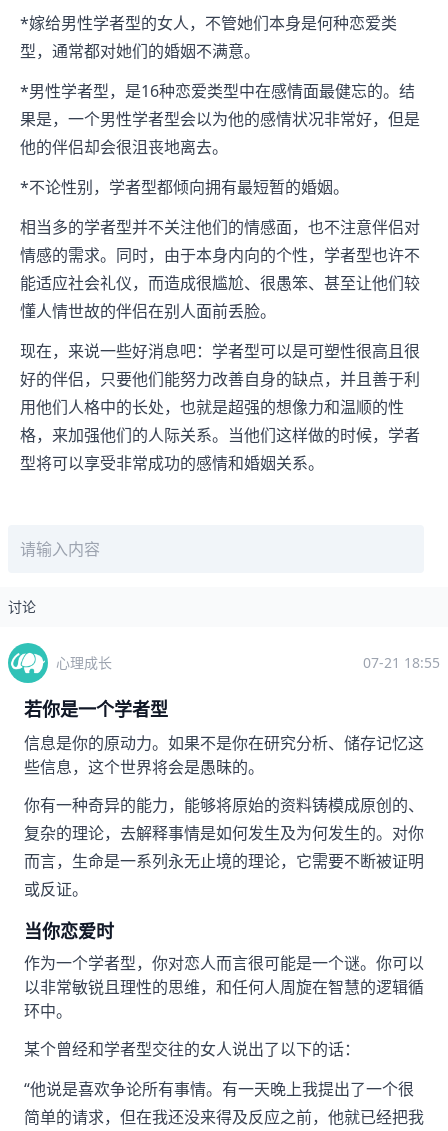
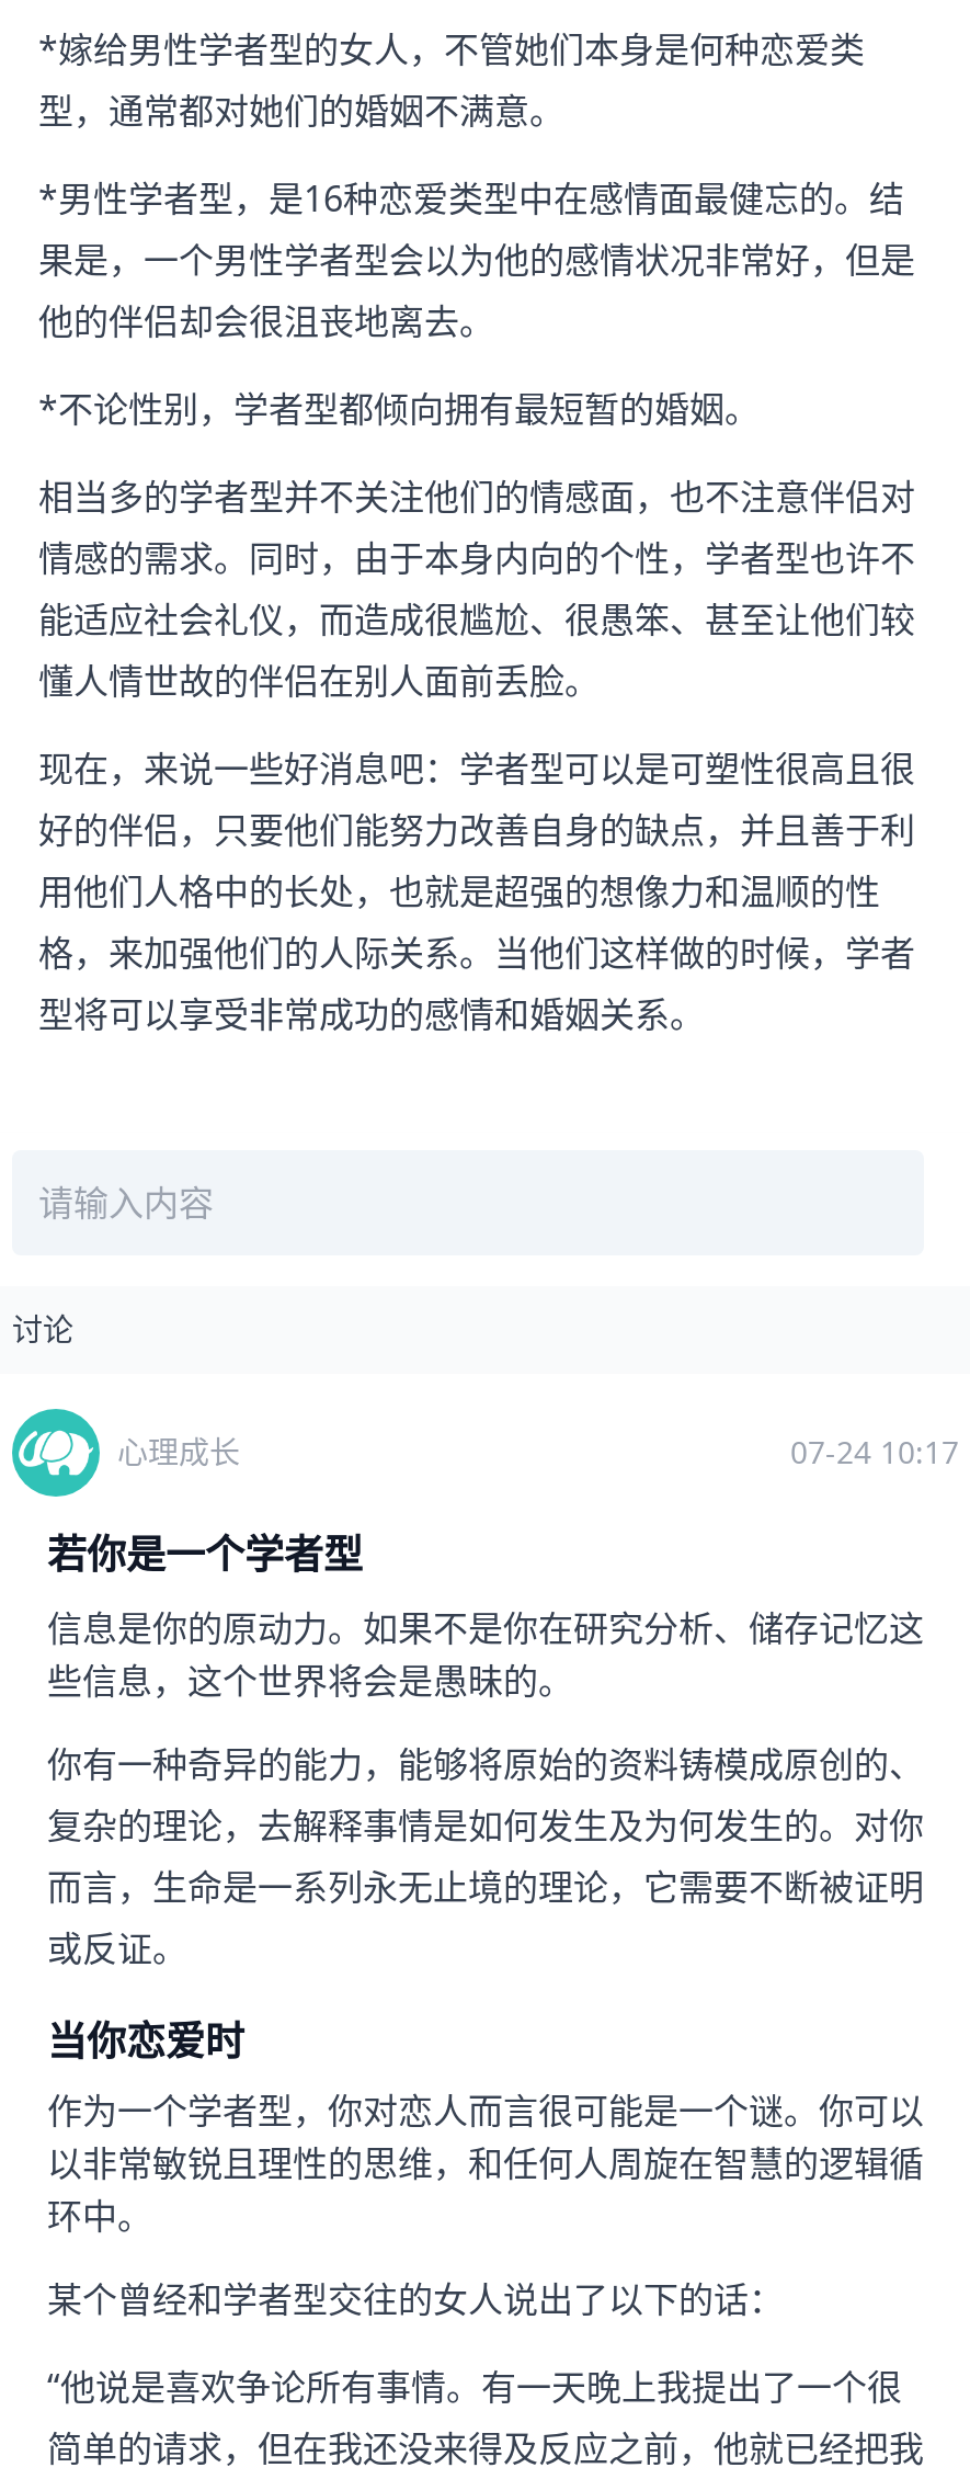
- 07-21 18:55
+ 07-24 10:17
